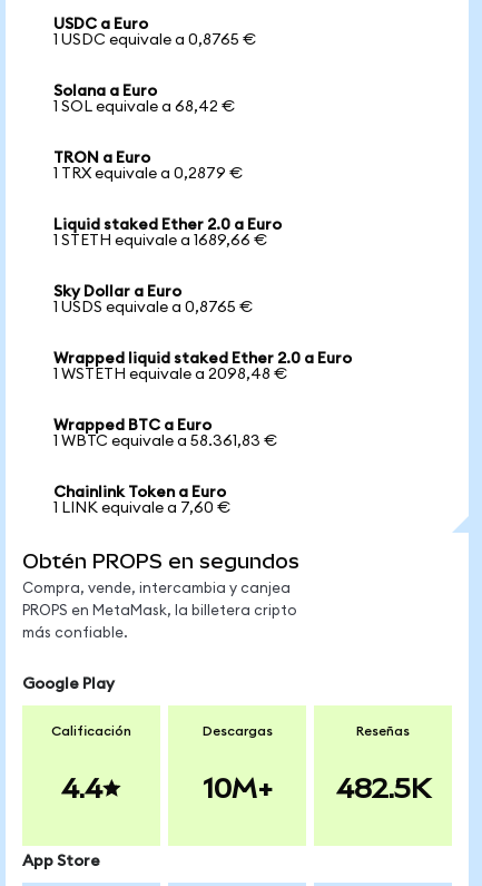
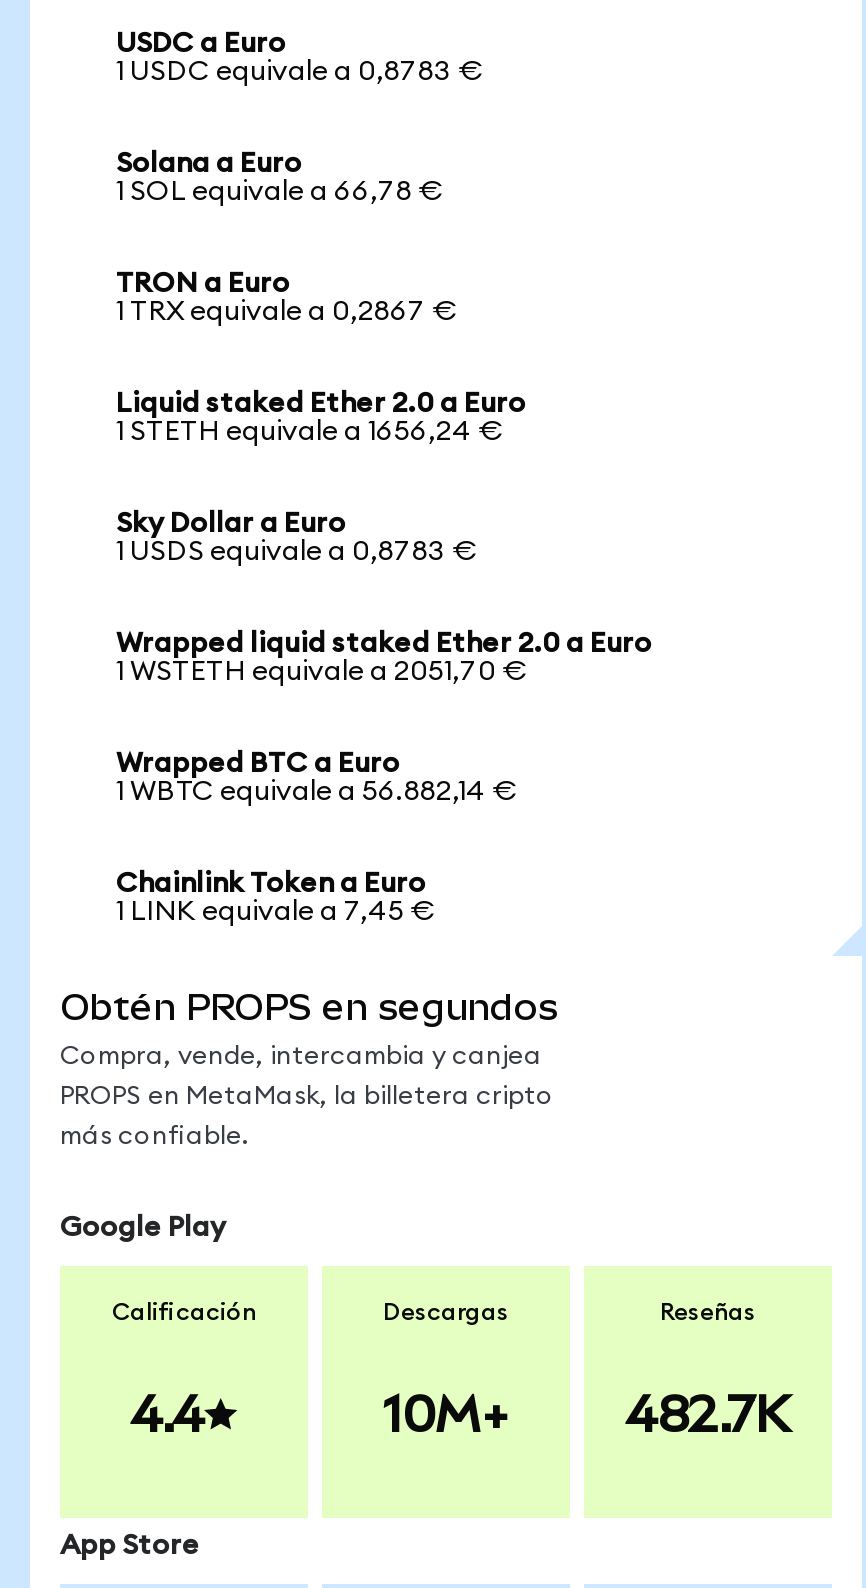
- 1 USDC equivale a 0,8765 €
+ 1 USDC equivale a 0,8783 €

- 1 SOL equivale a 68,42 €
+ 1 SOL equivale a 66,78 €

- 1 TRX equivale a 0,2879 €
+ 1 TRX equivale a 0,2867 €

- 1 STETH equivale a 1689,66 €
+ 1 STETH equivale a 1656,24 €

- 1 USDS equivale a 0,8765 €
+ 1 USDS equivale a 0,8783 €

- 1 WSTETH equivale a 2098,48 €
+ 1 WSTETH equivale a 2051,70 €

- 1 WBTC equivale a 58.361,83 €
+ 1 WBTC equivale a 56.882,14 €

- 1 LINK equivale a 7,60 €
+ 1 LINK equivale a 7,45 €

- 482.5K
+ 482.7K
